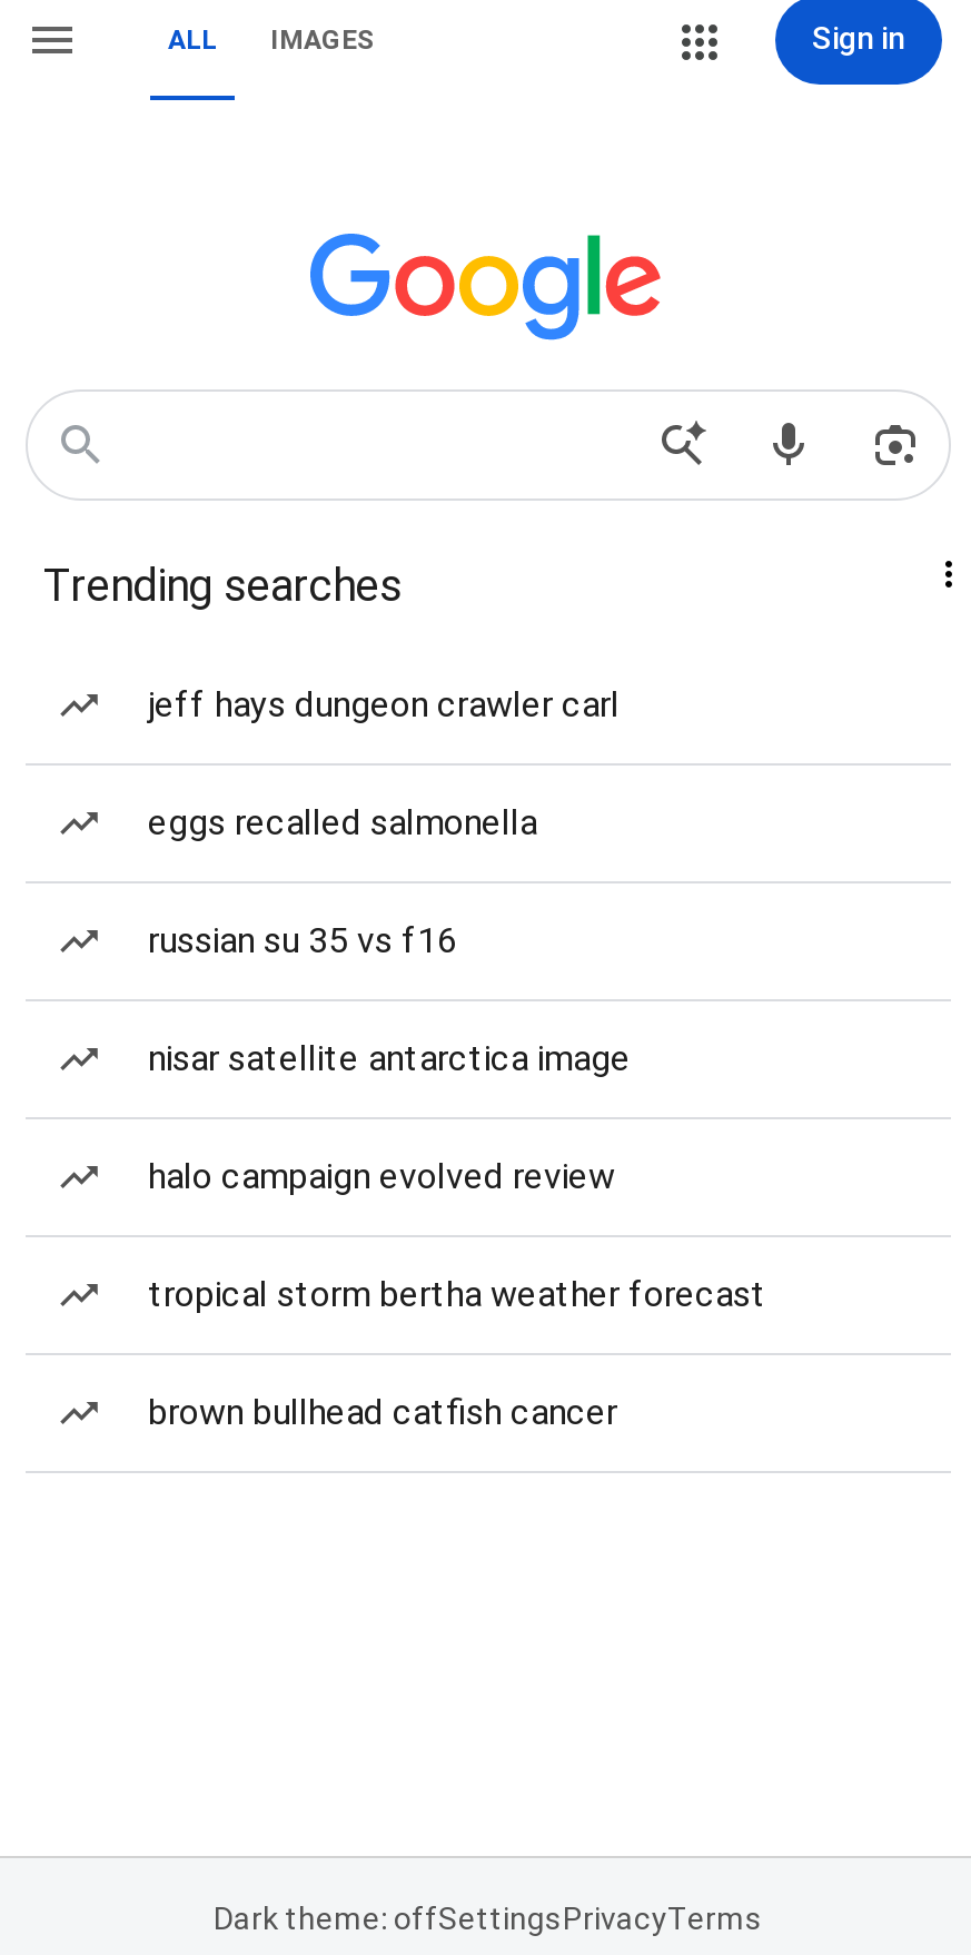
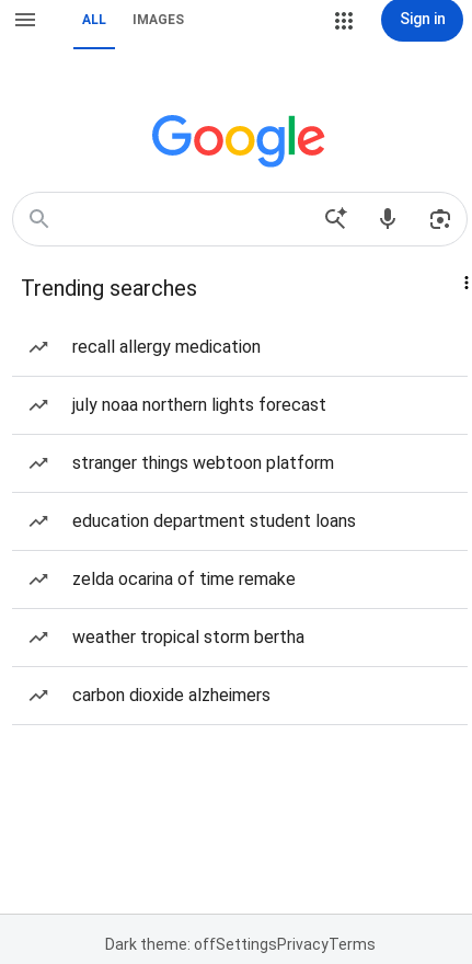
- jeff hays dungeon crawler carl
+ recall allergy medication

- eggs recalled salmonella
+ july noaa northern lights forecast

- russian su 35 vs f16
+ stranger things webtoon platform

- nisar satellite antarctica image
+ education department student loans

- halo campaign evolved review
+ zelda ocarina of time remake

- tropical storm bertha weather forecast
+ weather tropical storm bertha

- brown bullhead catfish cancer
+ carbon dioxide alzheimers
